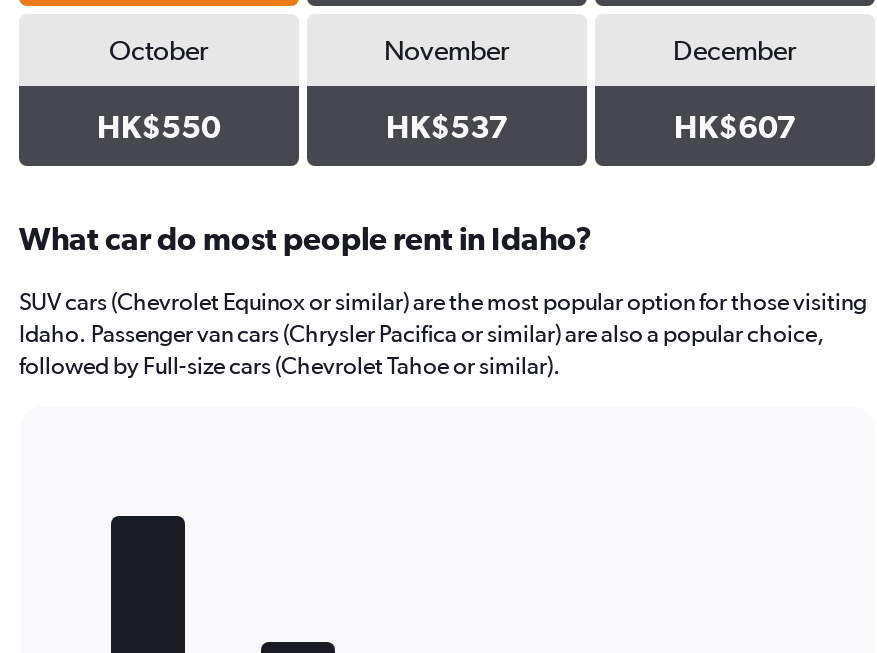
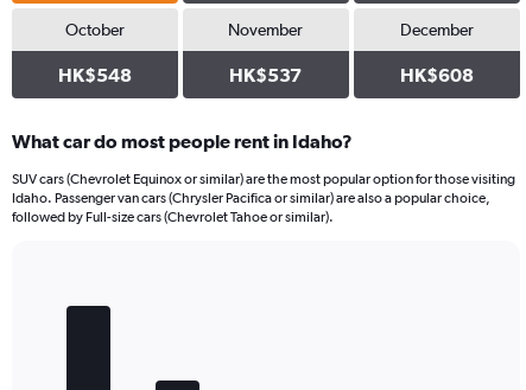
- HK$550
+ HK$548

- HK$607
+ HK$608
